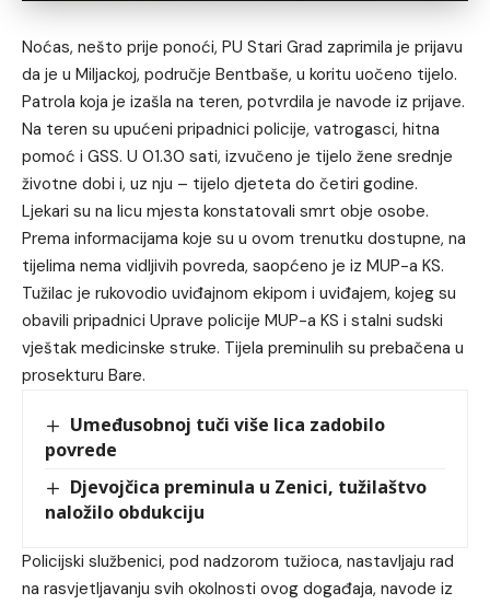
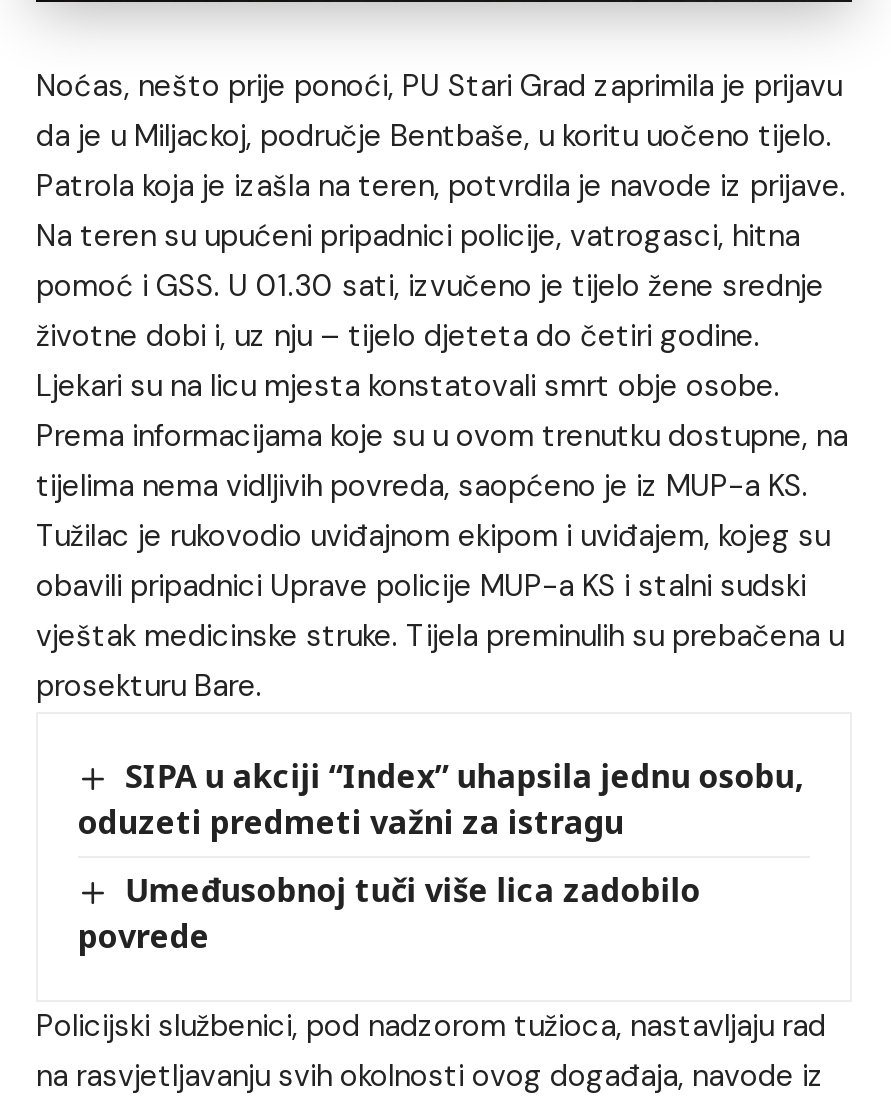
+ SIPA u akciji “Index” uhapsila jednu osobu,
+ oduzeti predmeti važni za istragu

moved down: Umeđusobnoj tuči više lica zadobilo | povrede

- Djevojčica preminula u Zenici, tužilaštvo
- naložilo obdukciju
